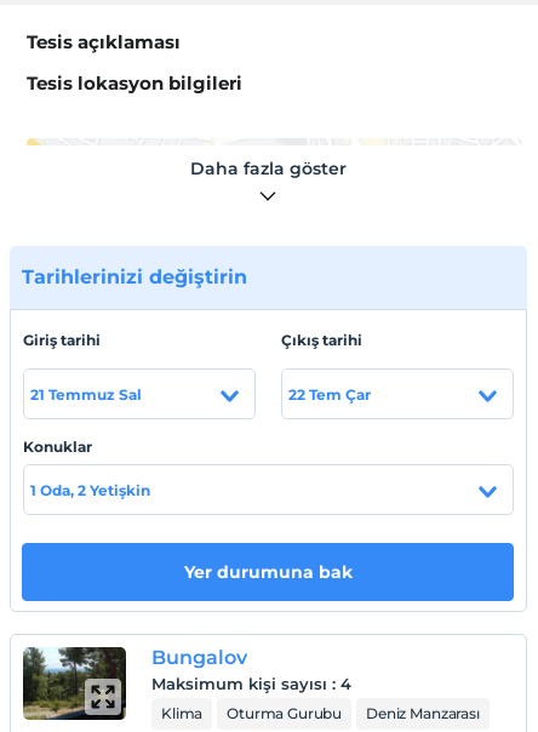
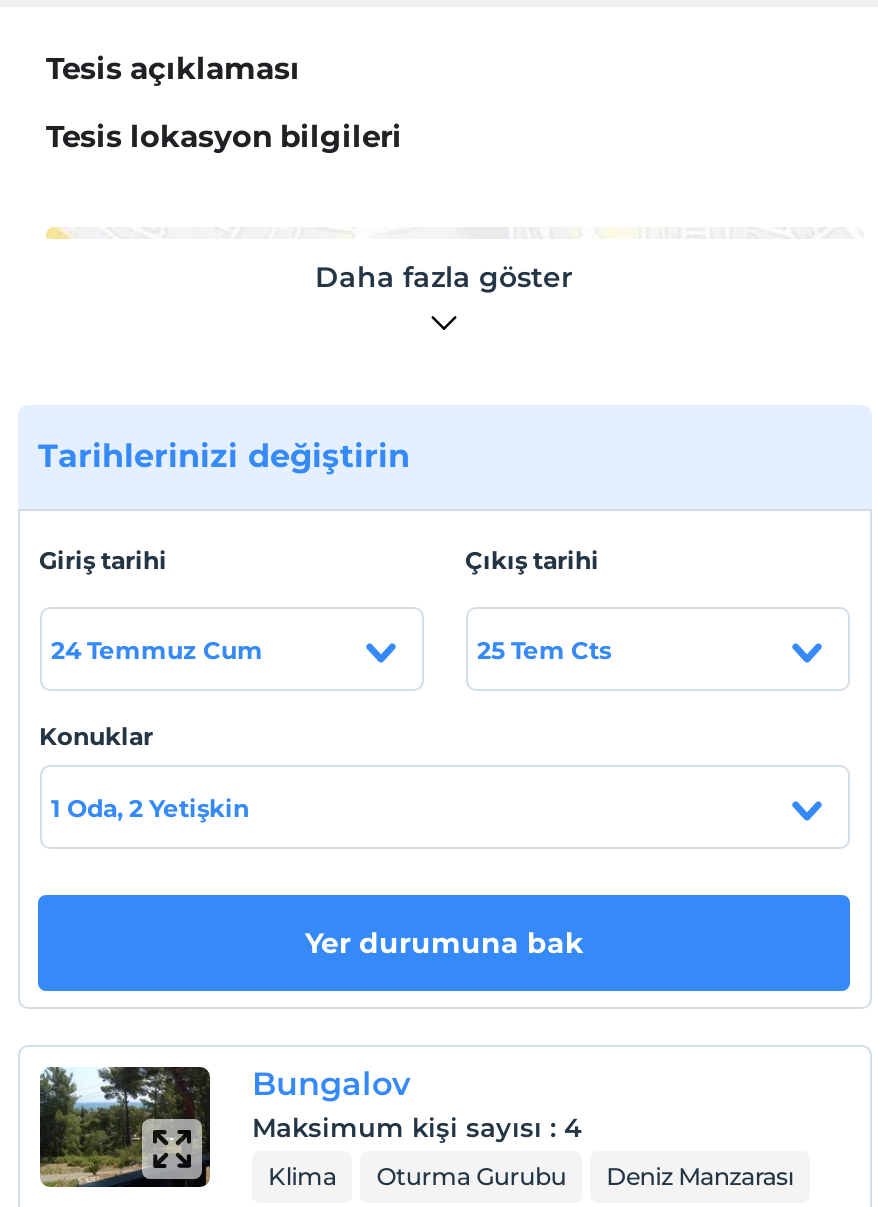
- 21 Temmuz Sal
+ 24 Temmuz Cum

- 22 Tem Çar
+ 25 Tem Cts
